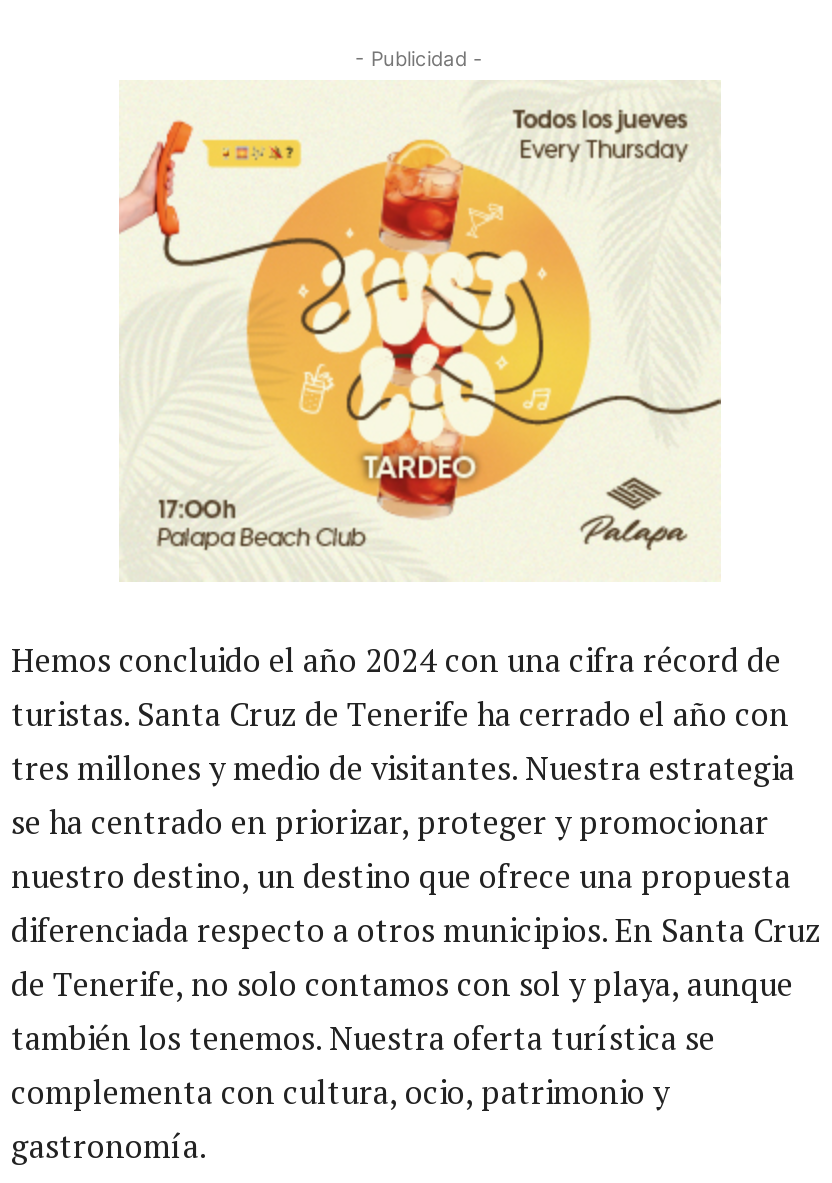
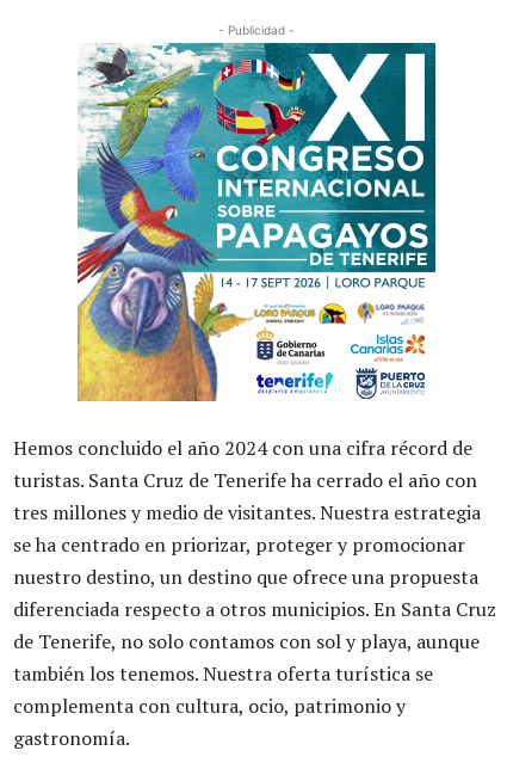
- [image]
+ [image]
